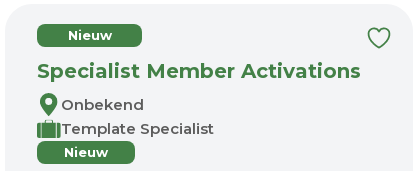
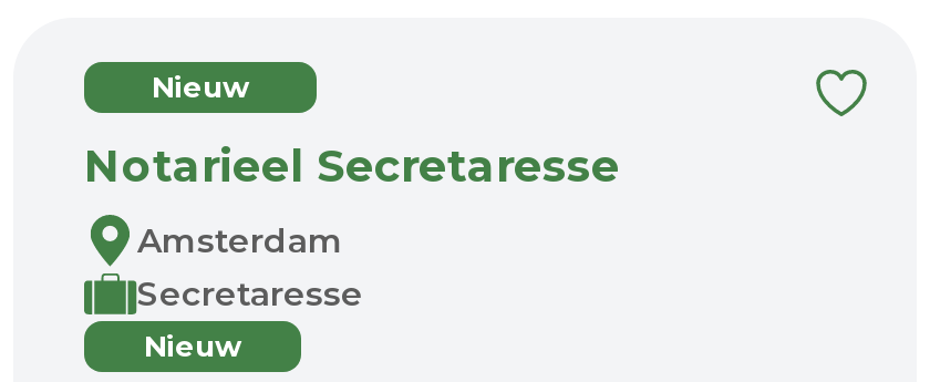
- Specialist Member Activations
+ Notarieel Secretaresse

- Onbekend
- Template Specialist
+ Amsterdam
+ Secretaresse
